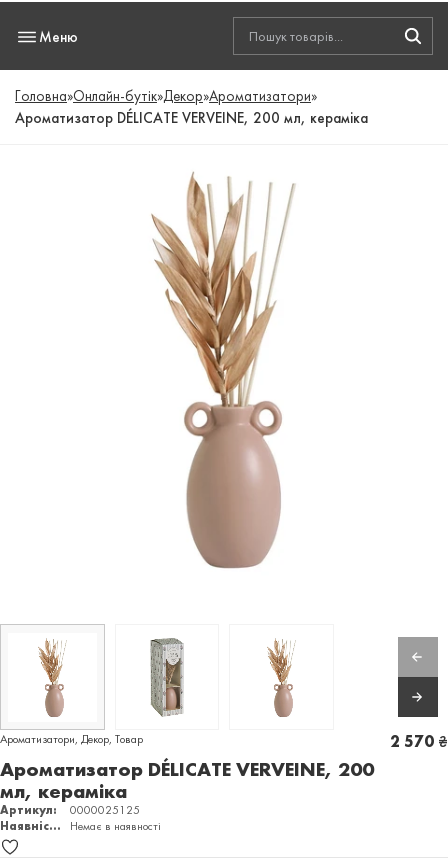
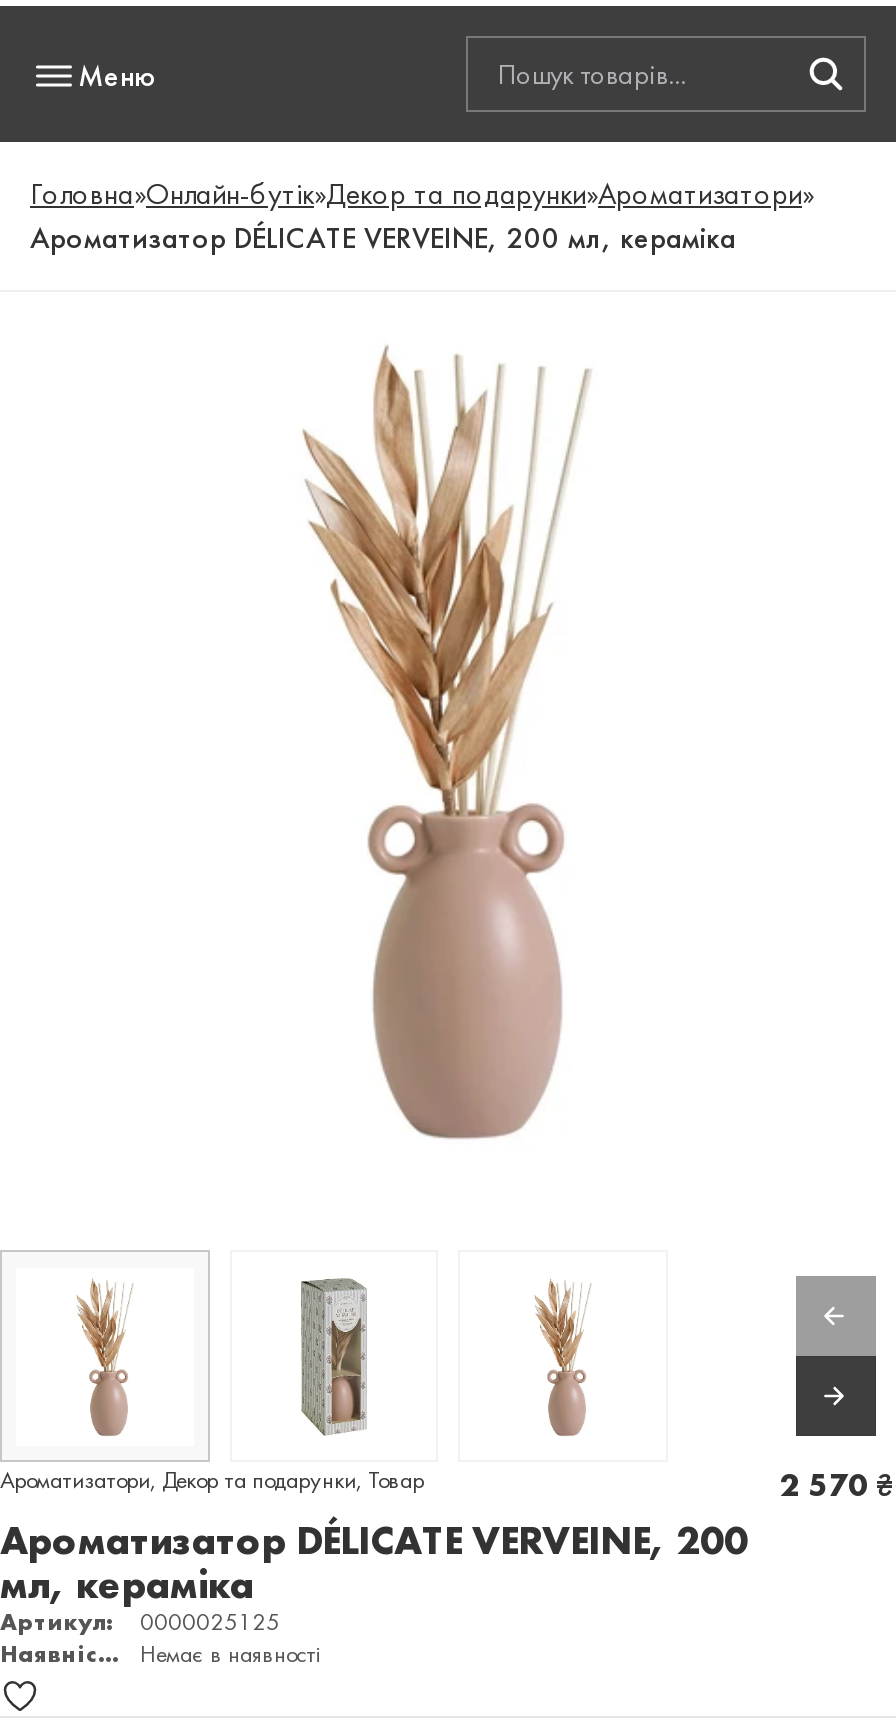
- Головна»Онлайн-бутік»Декор»Ароматизатори»
+ Головна»Онлайн-бутік»Декор та подарунки»Ароматизатори»

- Ароматизатори, Декор, Товар
+ Ароматизатори, Декор та подарунки, Товар
